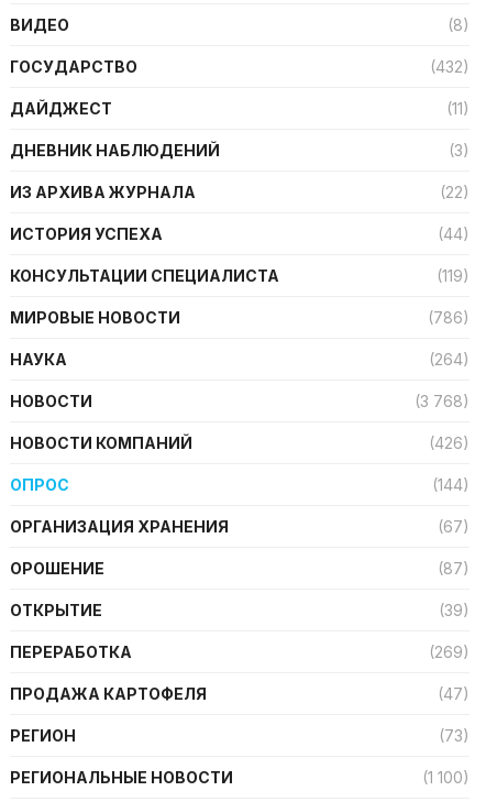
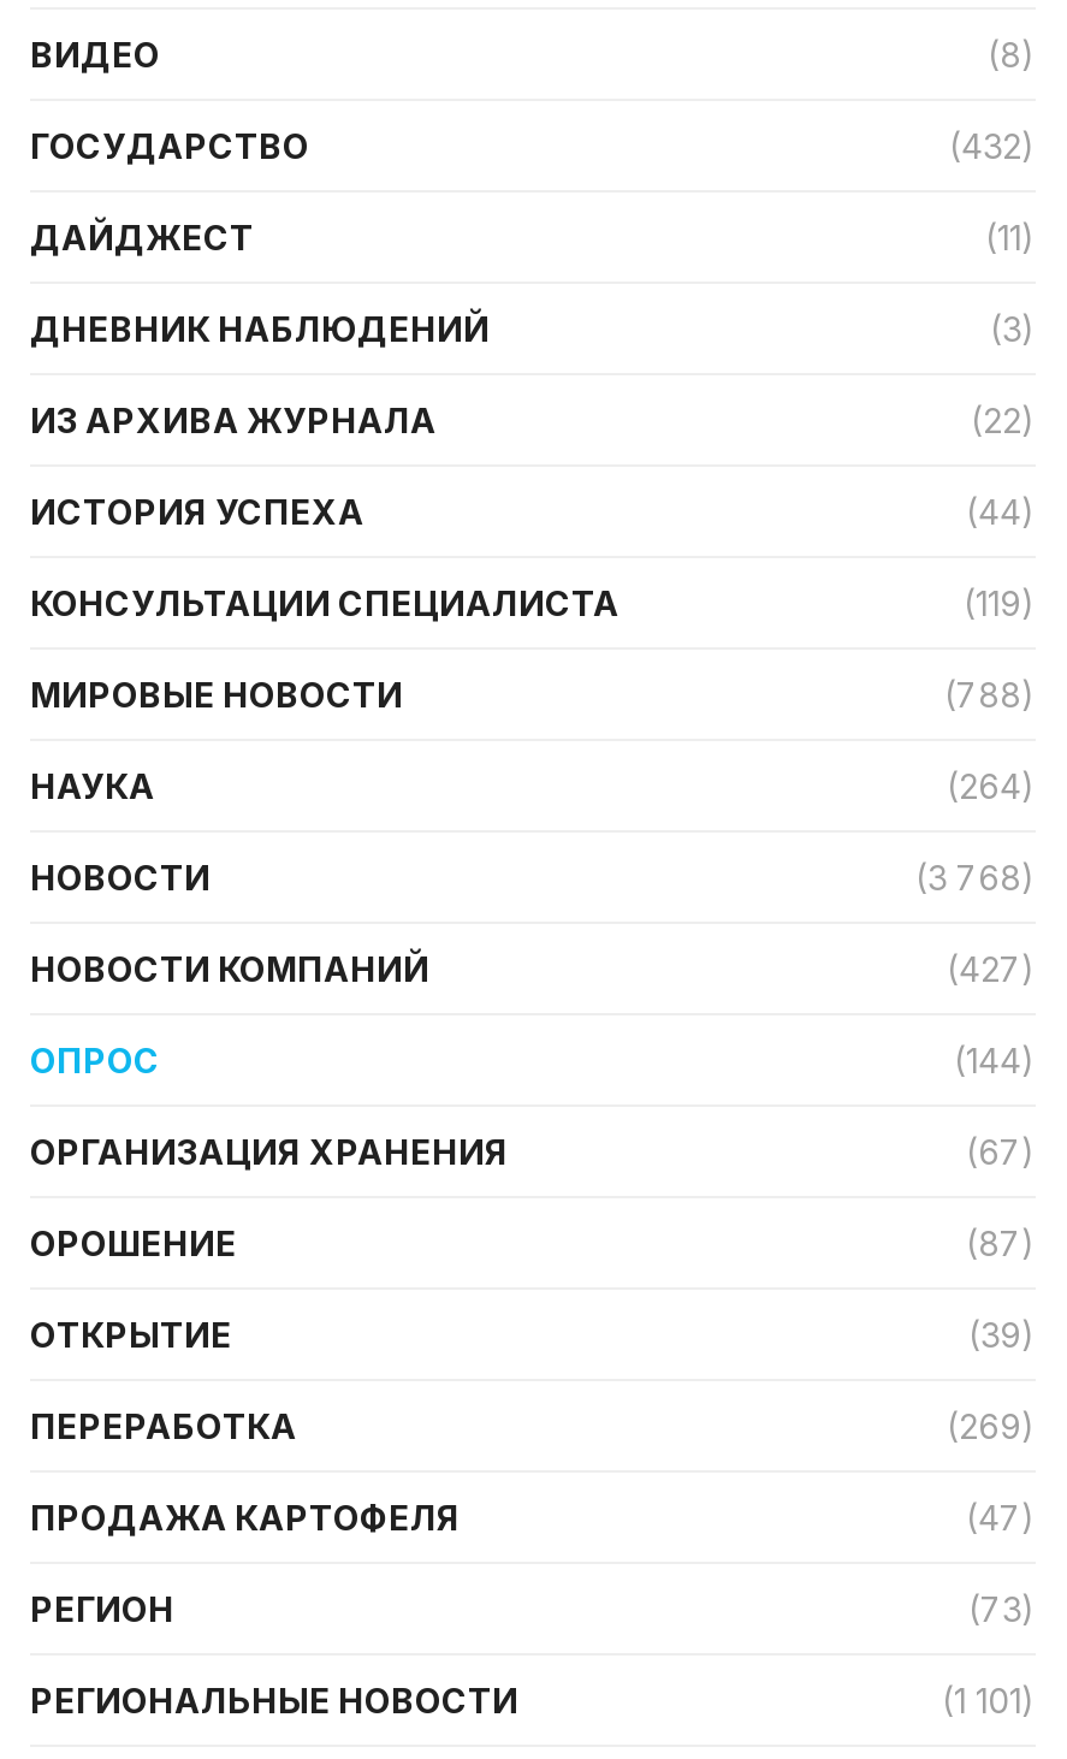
- (786)
+ (788)

- (426)
+ (427)

- (1 100)
+ (1 101)
